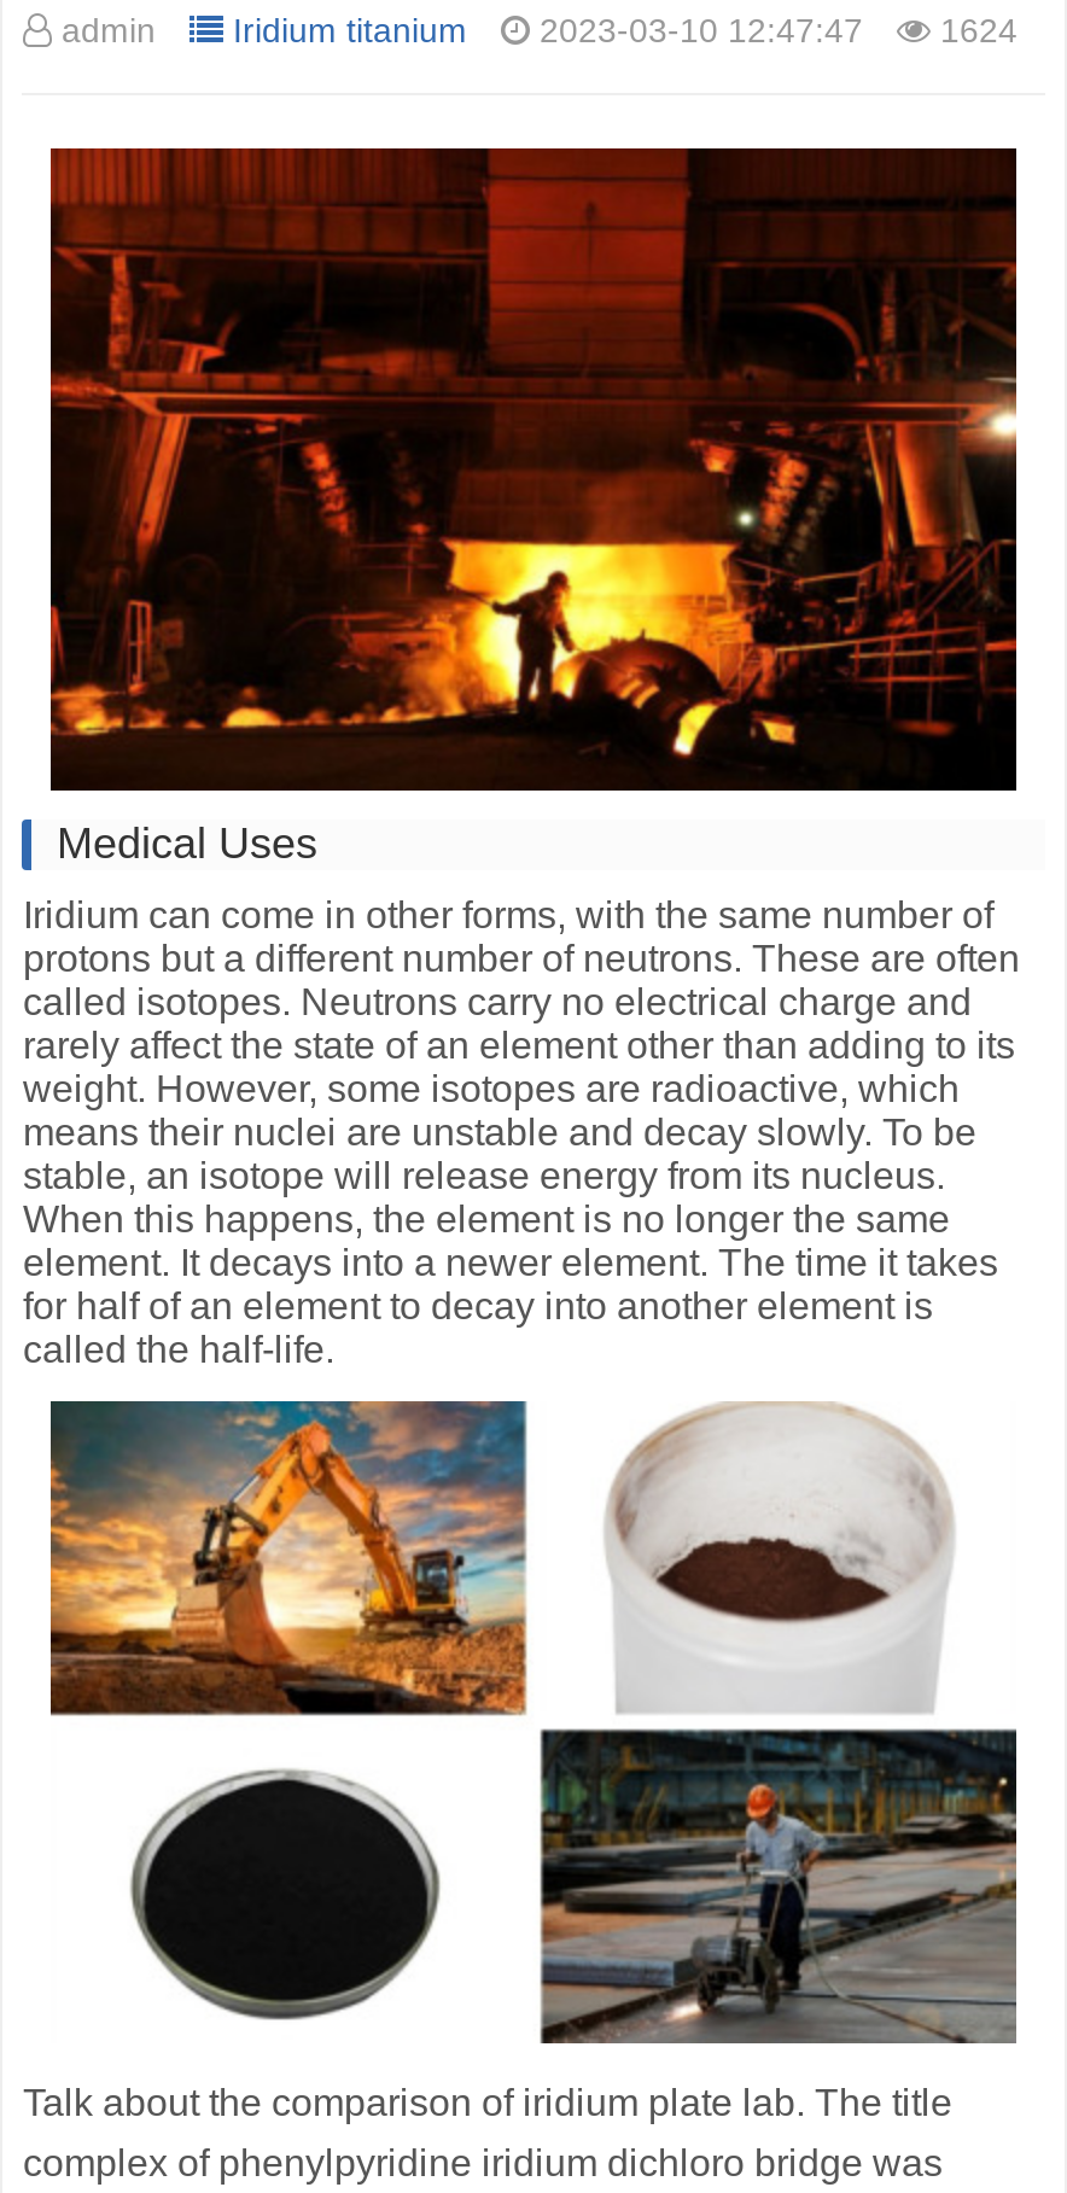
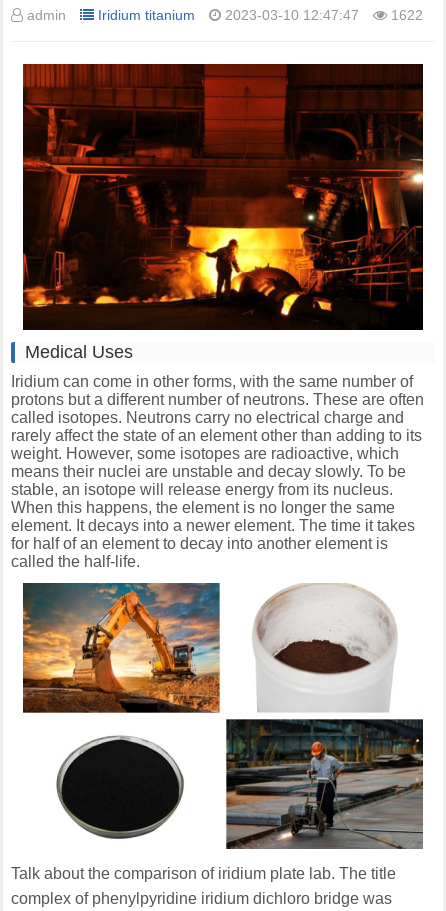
- admin Iridium titanium 2023-03-10 12:47:47 1624
+ admin Iridium titanium 2023-03-10 12:47:47 1622
